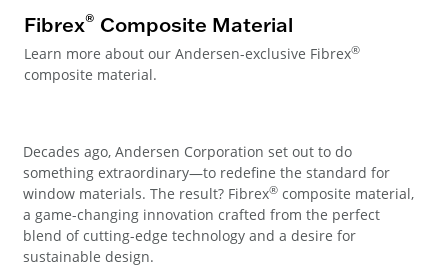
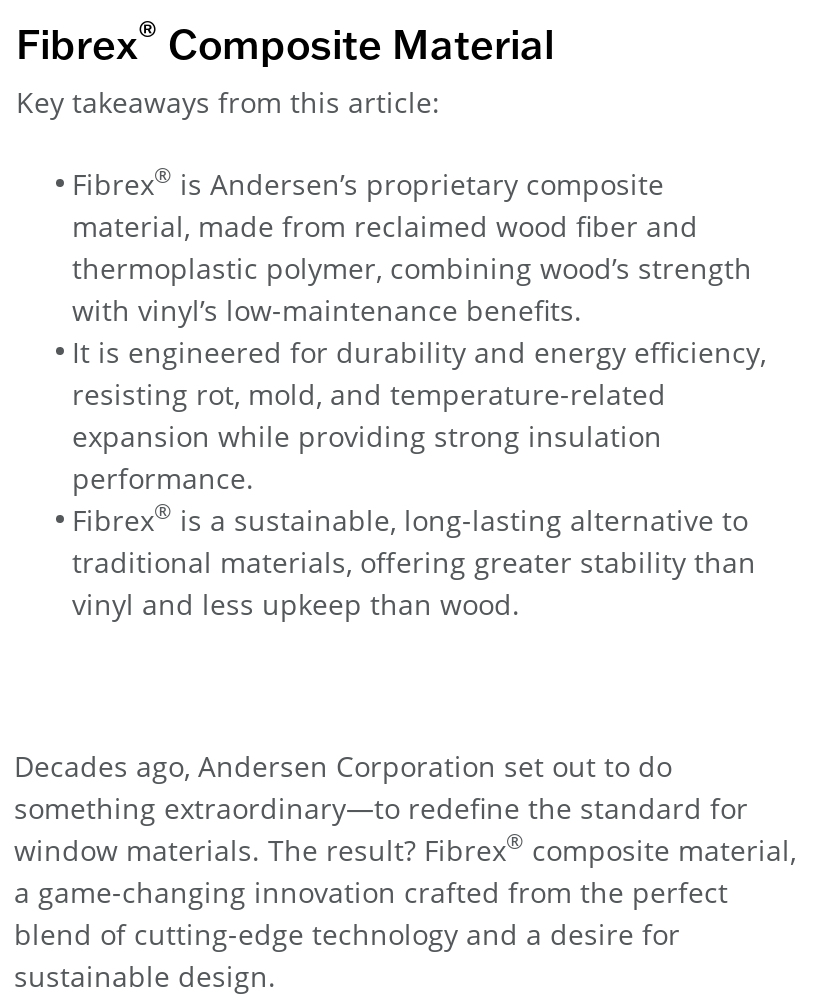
- Learn more about our Andersen-exclusive Fibrex®
- composite material.
+ Key takeaways from this article:
+ Fibrex® is Andersen’s proprietary composite
+ material, made from reclaimed wood fiber and
+ thermoplastic polymer, combining wood’s strength
+ with vinyl’s low-maintenance benefits.
+ It is engineered for durability and energy efficiency,
+ resisting rot, mold, and temperature-related
+ expansion while providing strong insulation
+ performance.
+ Fibrex® is a sustainable, long-lasting alternative to
+ traditional materials, offering greater stability than
+ vinyl and less upkeep than wood.
